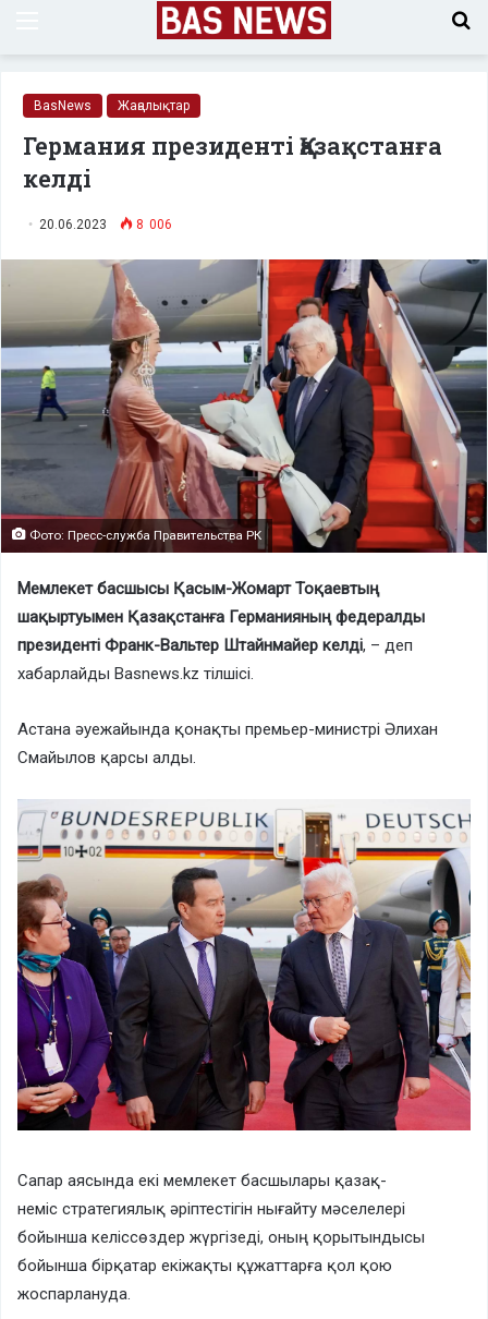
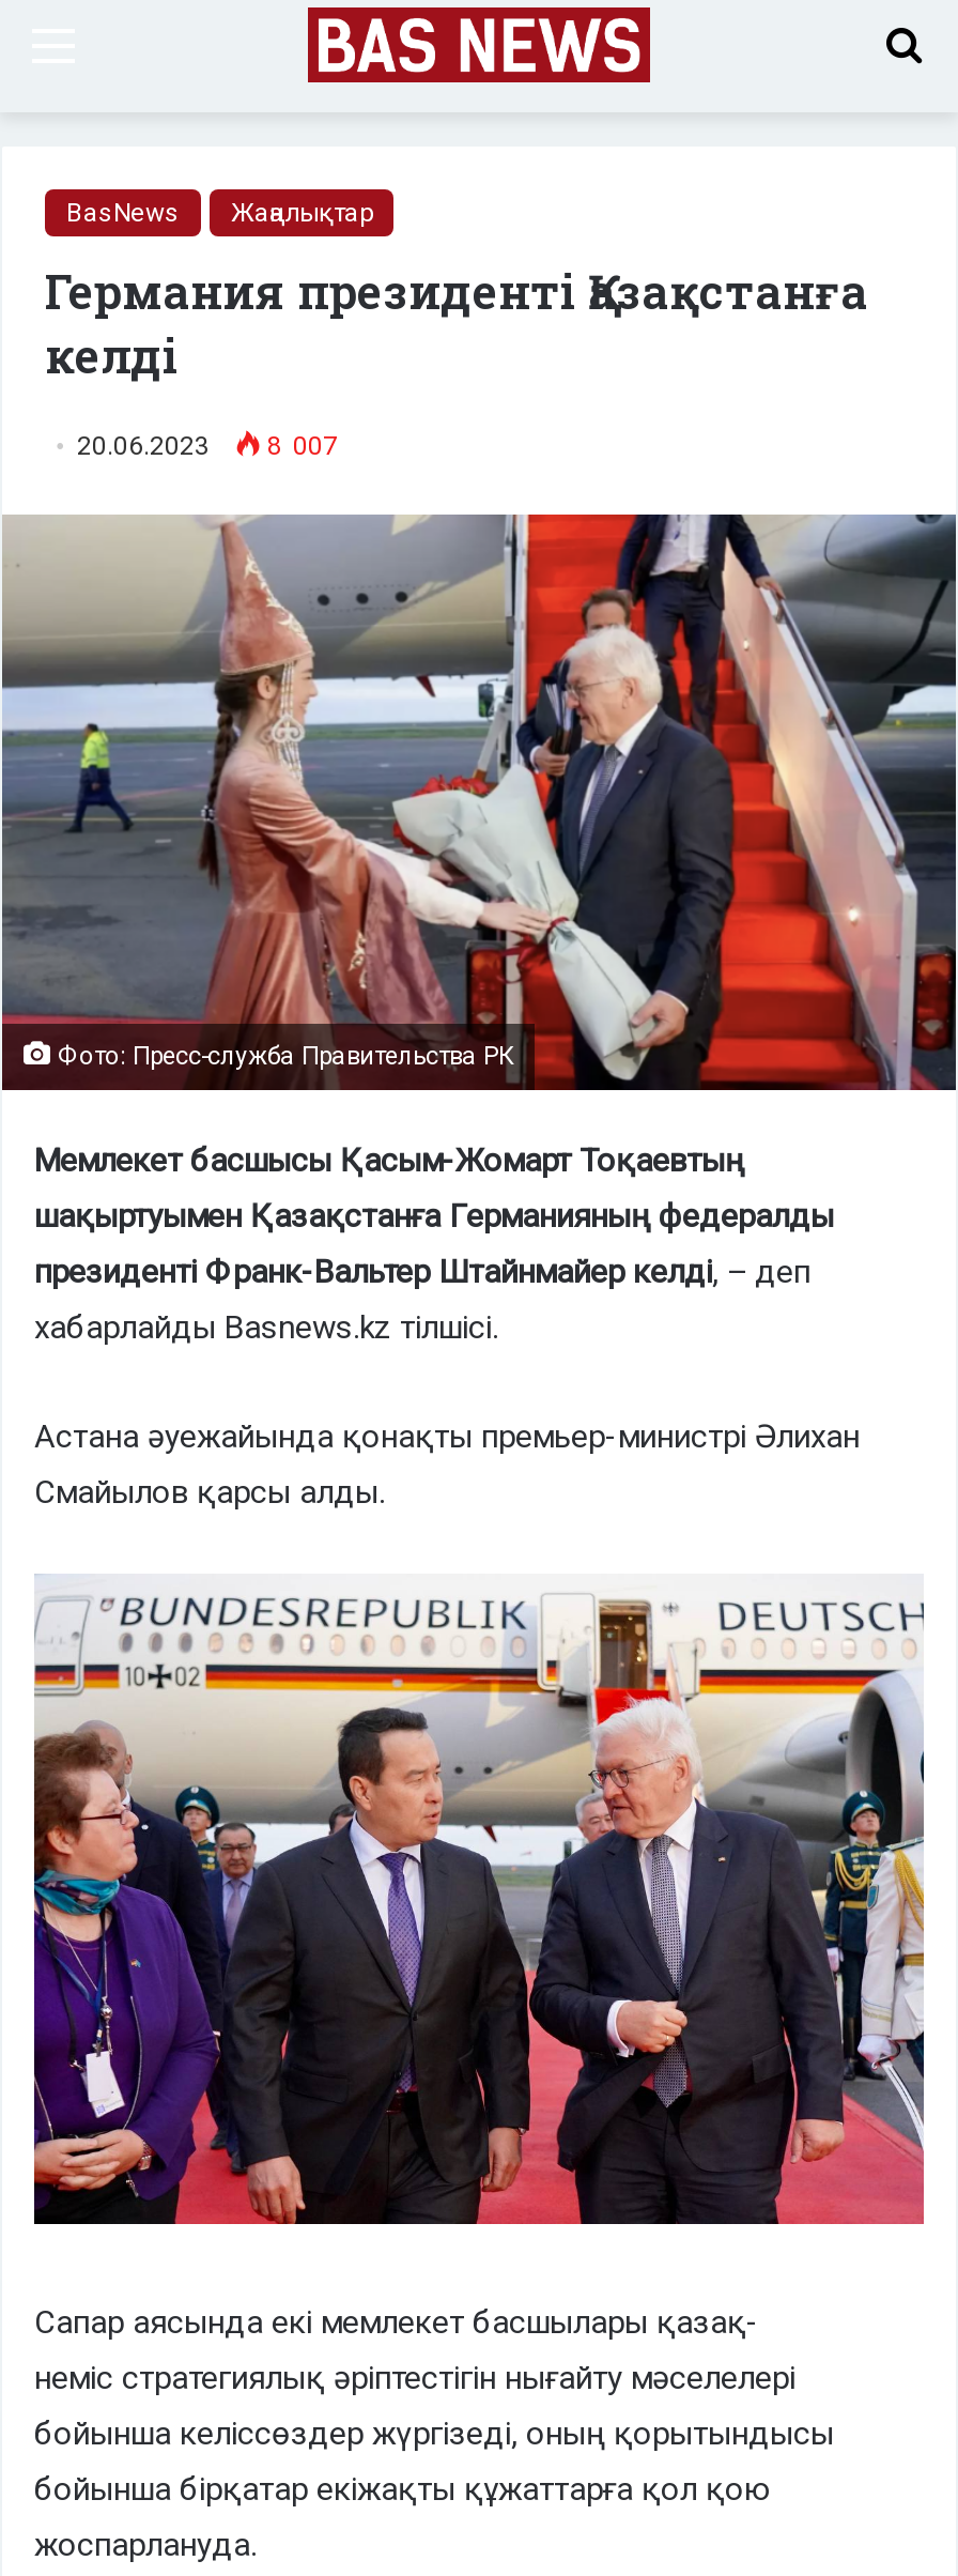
- 20.06.2023 8 006
+ 20.06.2023 8 007
